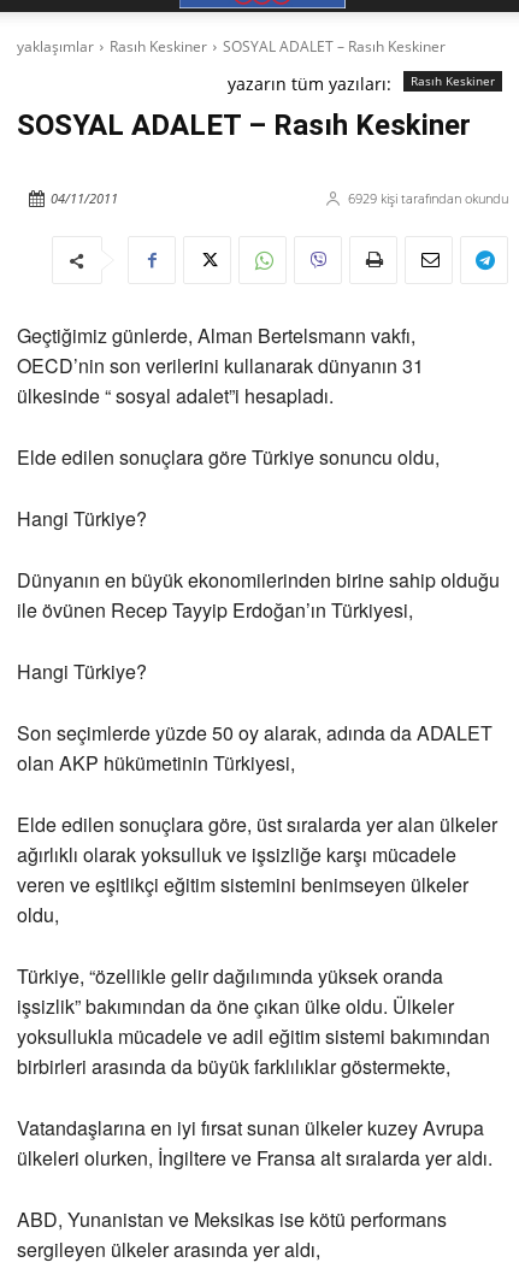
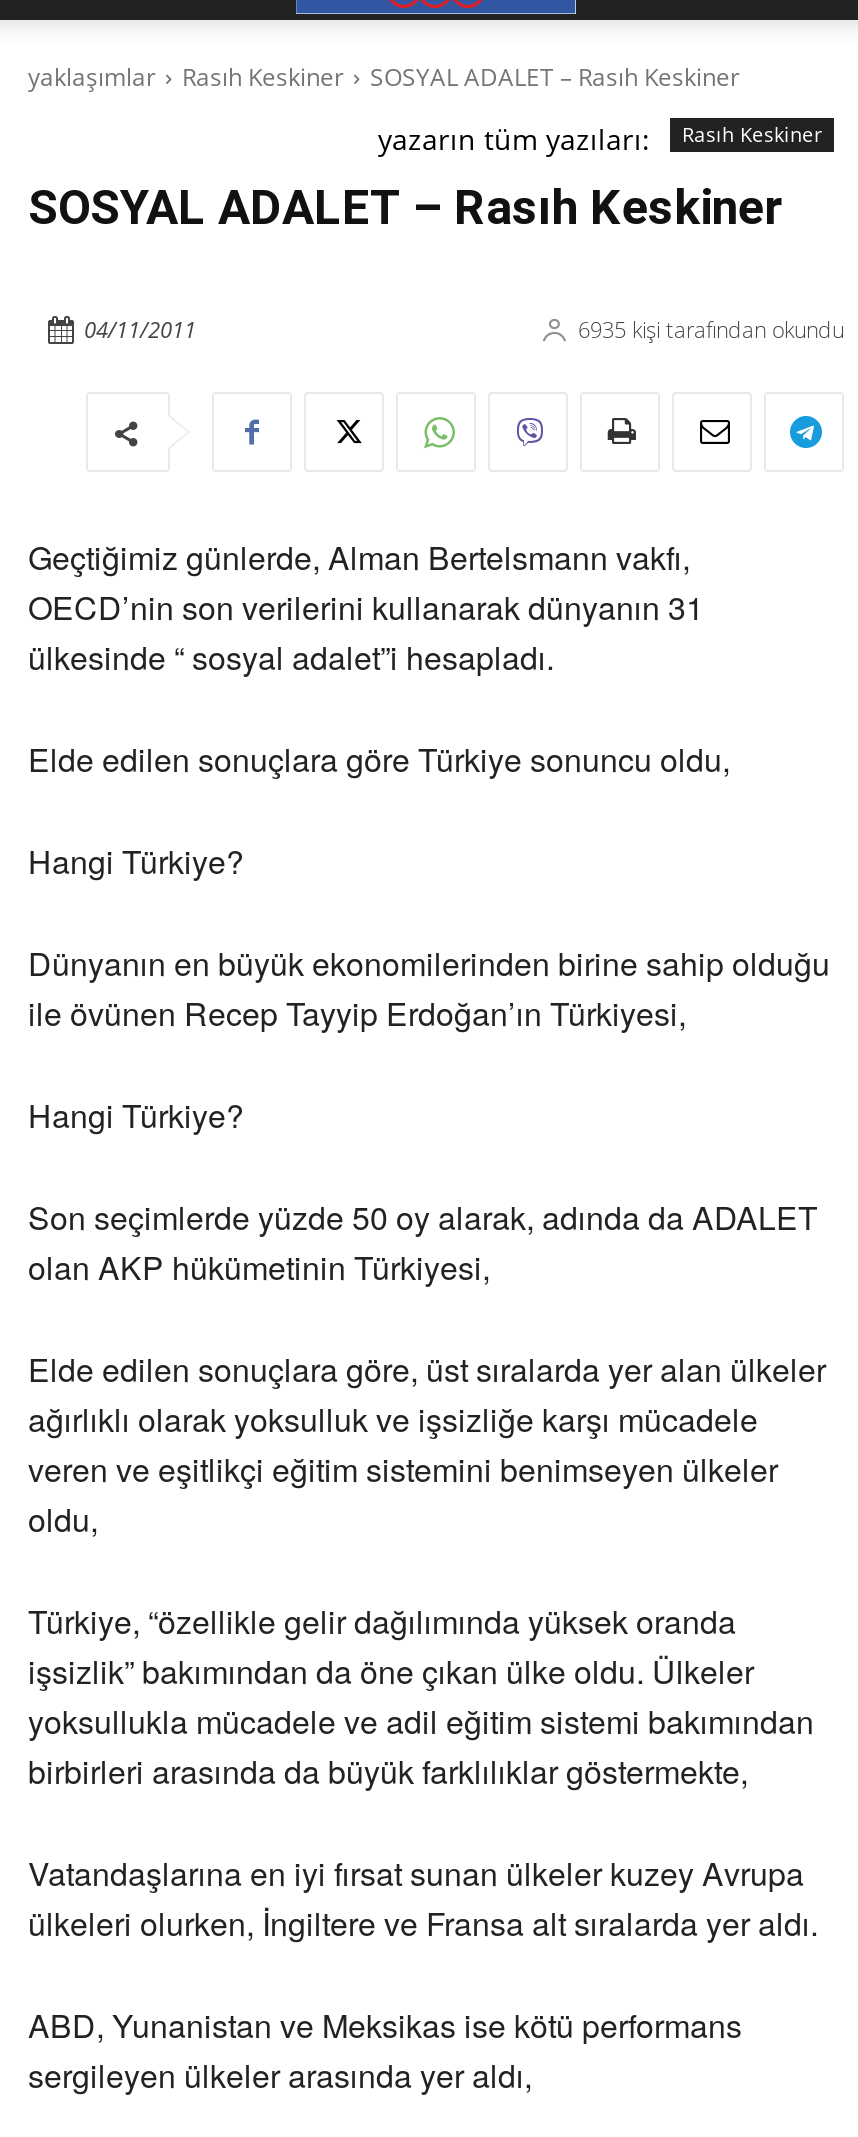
- 6929 kişi tarafından okundu
+ 6935 kişi tarafından okundu
